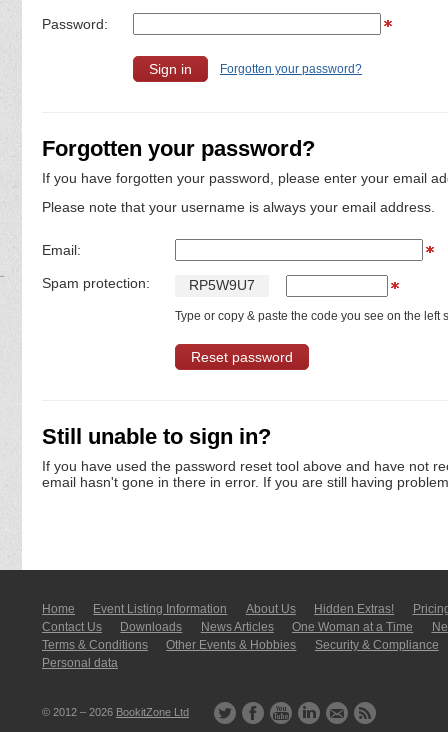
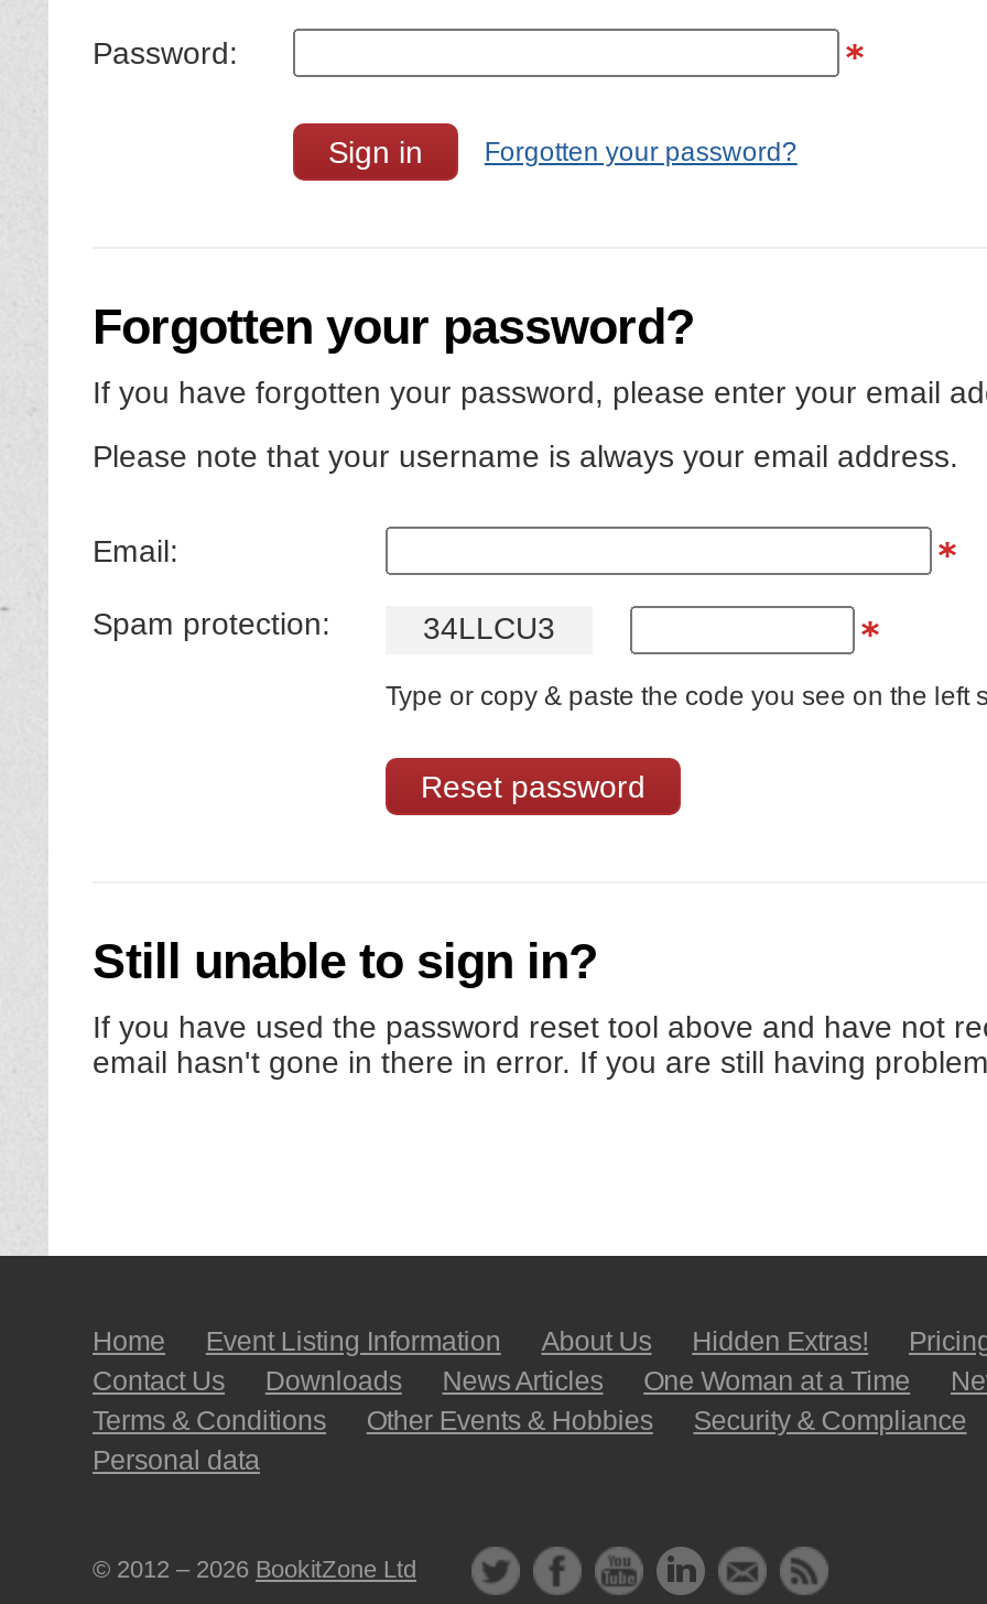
- RP5W9U7
+ 34LLCU3
